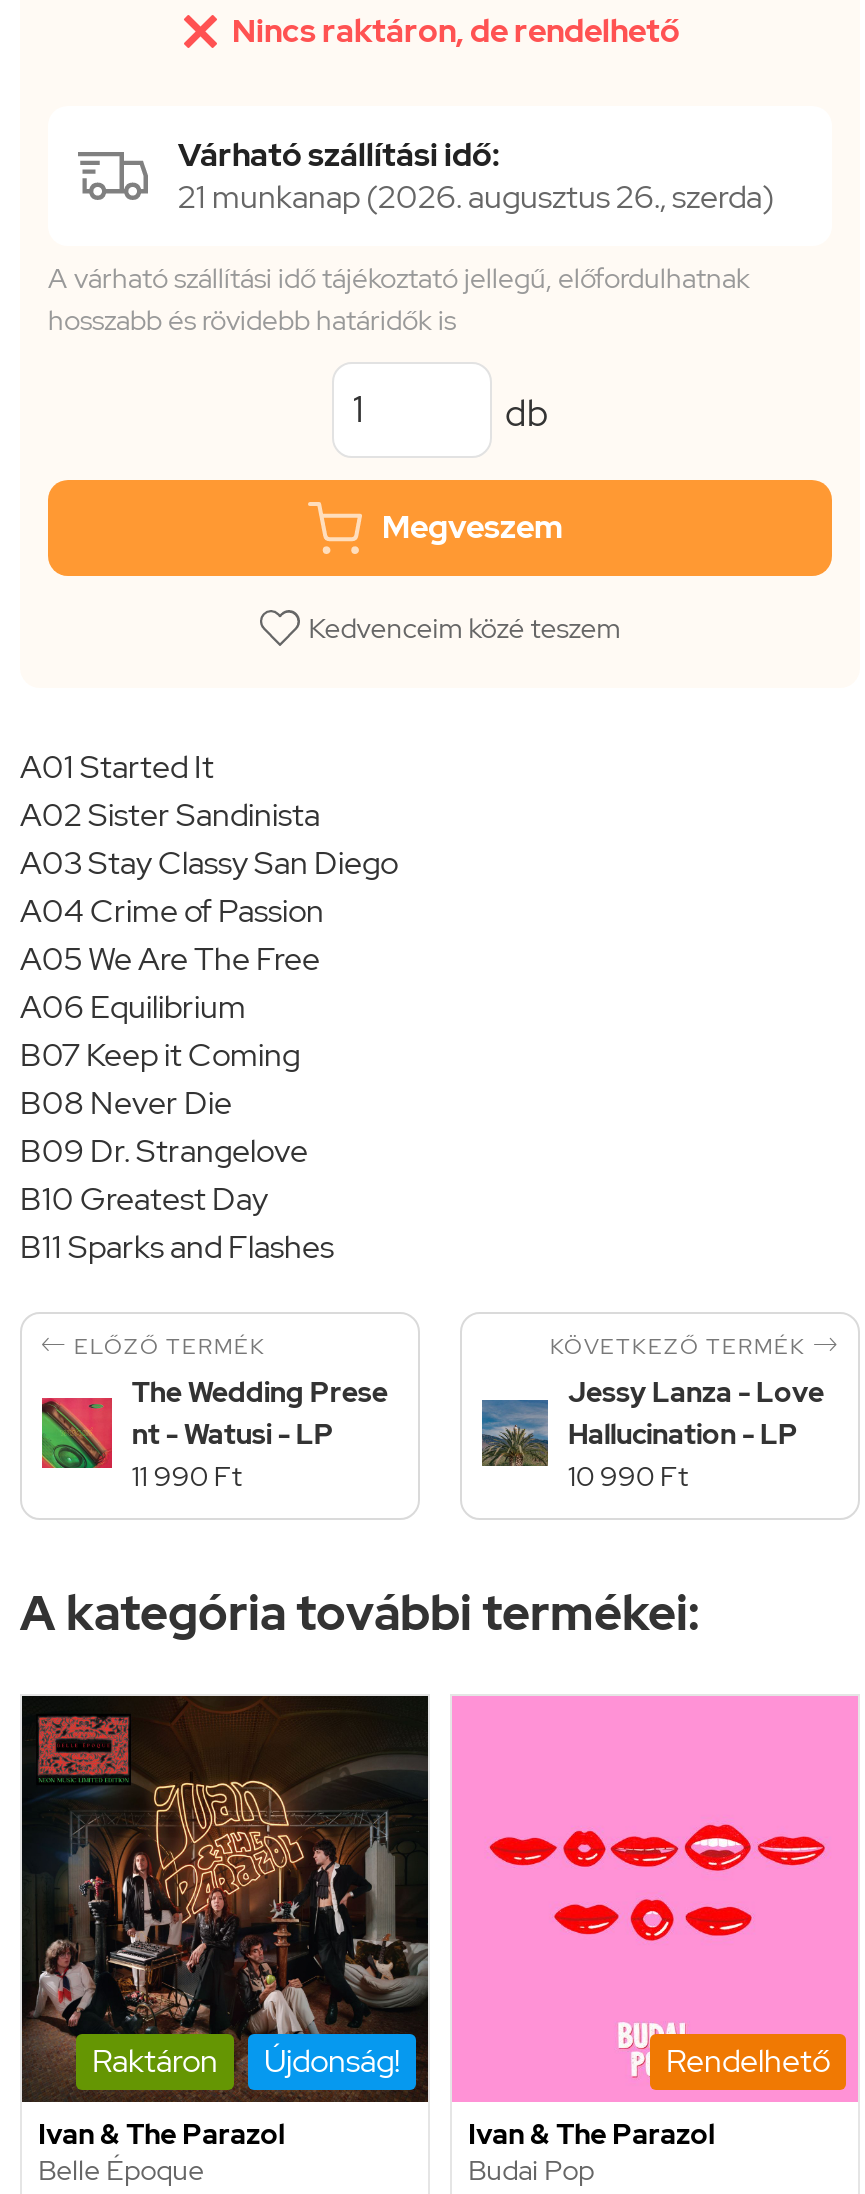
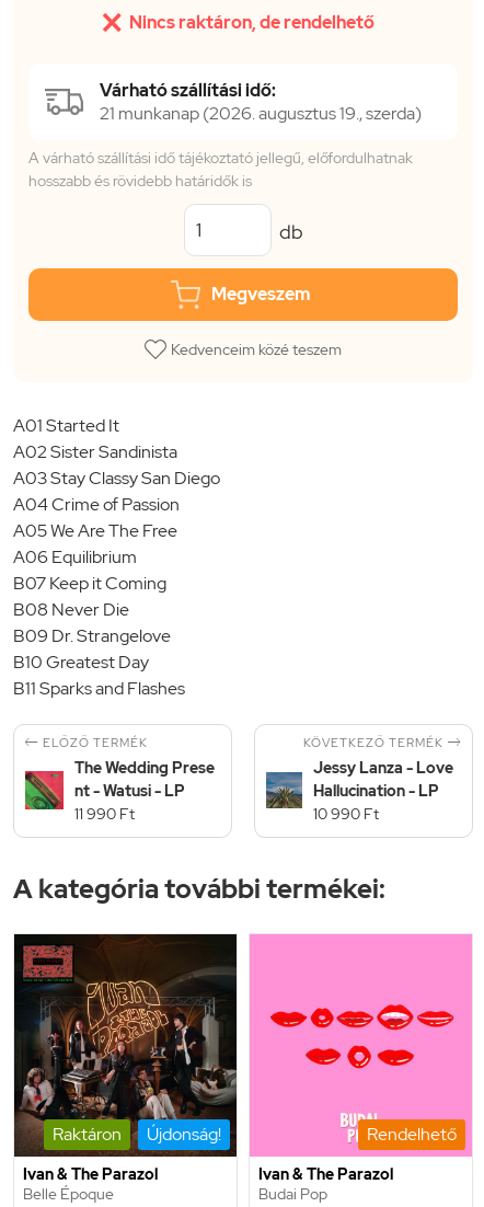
- 21 munkanap (2026. augusztus 26., szerda)
+ 21 munkanap (2026. augusztus 19., szerda)
